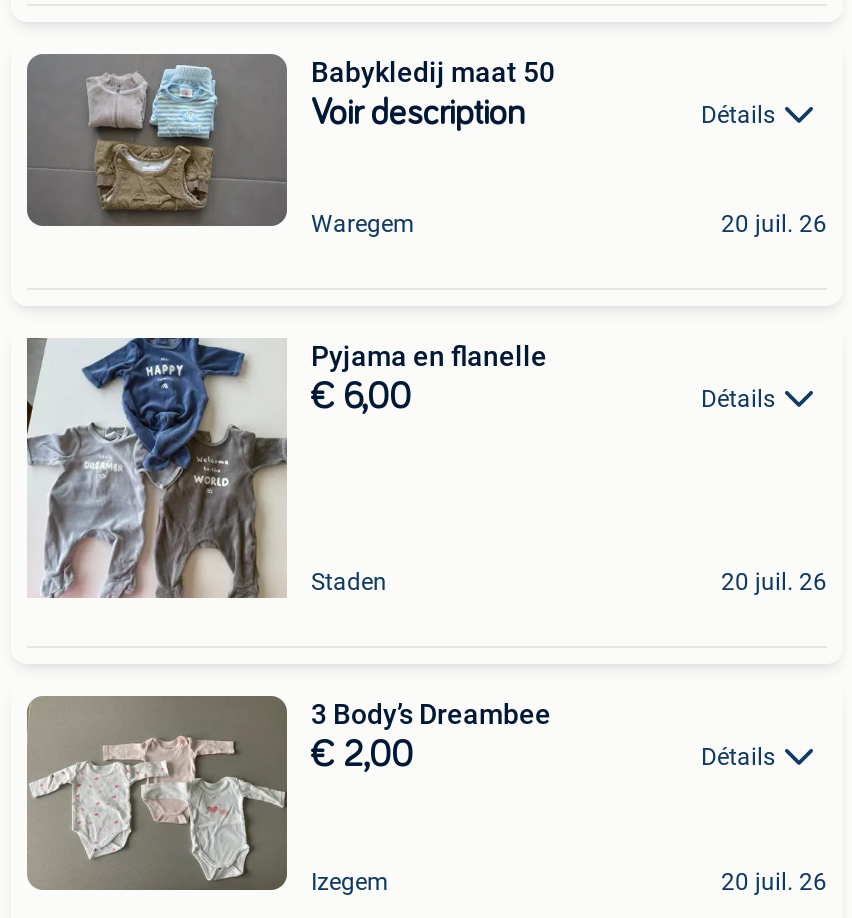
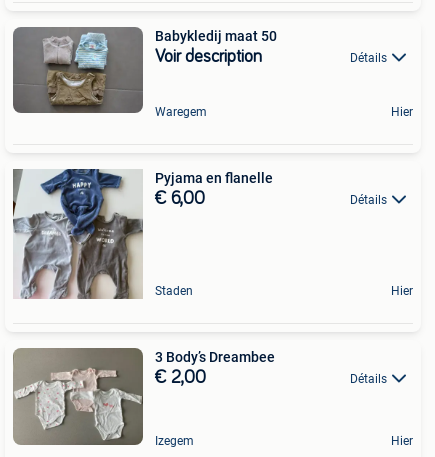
- 20 juil. 26
+ Hier

- 20 juil. 26
+ Hier

- 20 juil. 26
+ Hier
